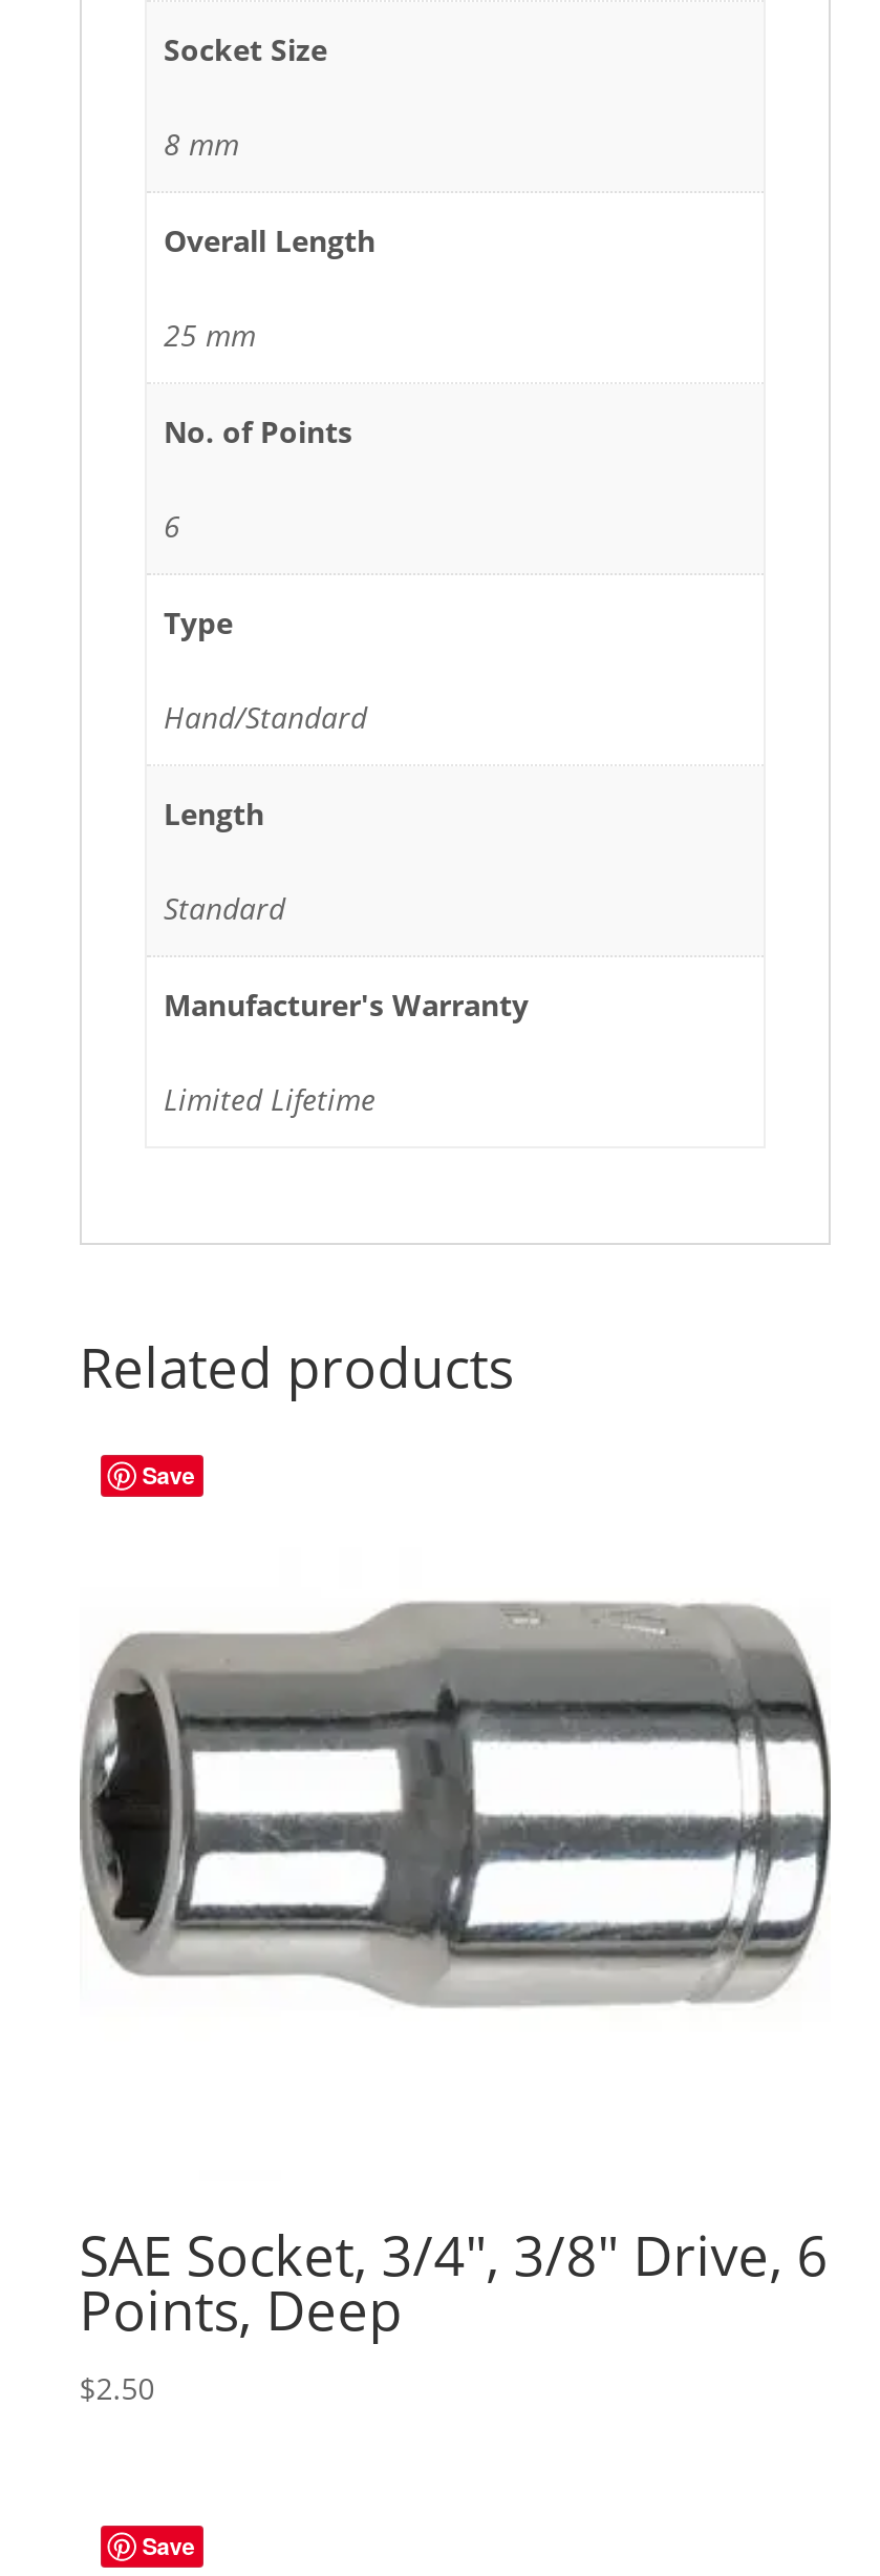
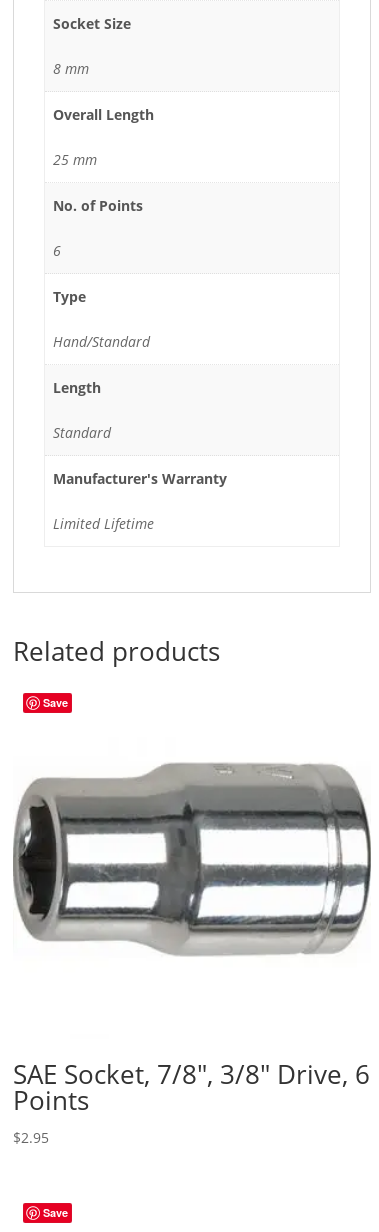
- SAE Socket, 3/4″, 3/8″ Drive, 6
- Points, Deep
- $2.50
+ SAE Socket, 7/8″, 3/8″ Drive, 6
+ Points
+ $2.95
